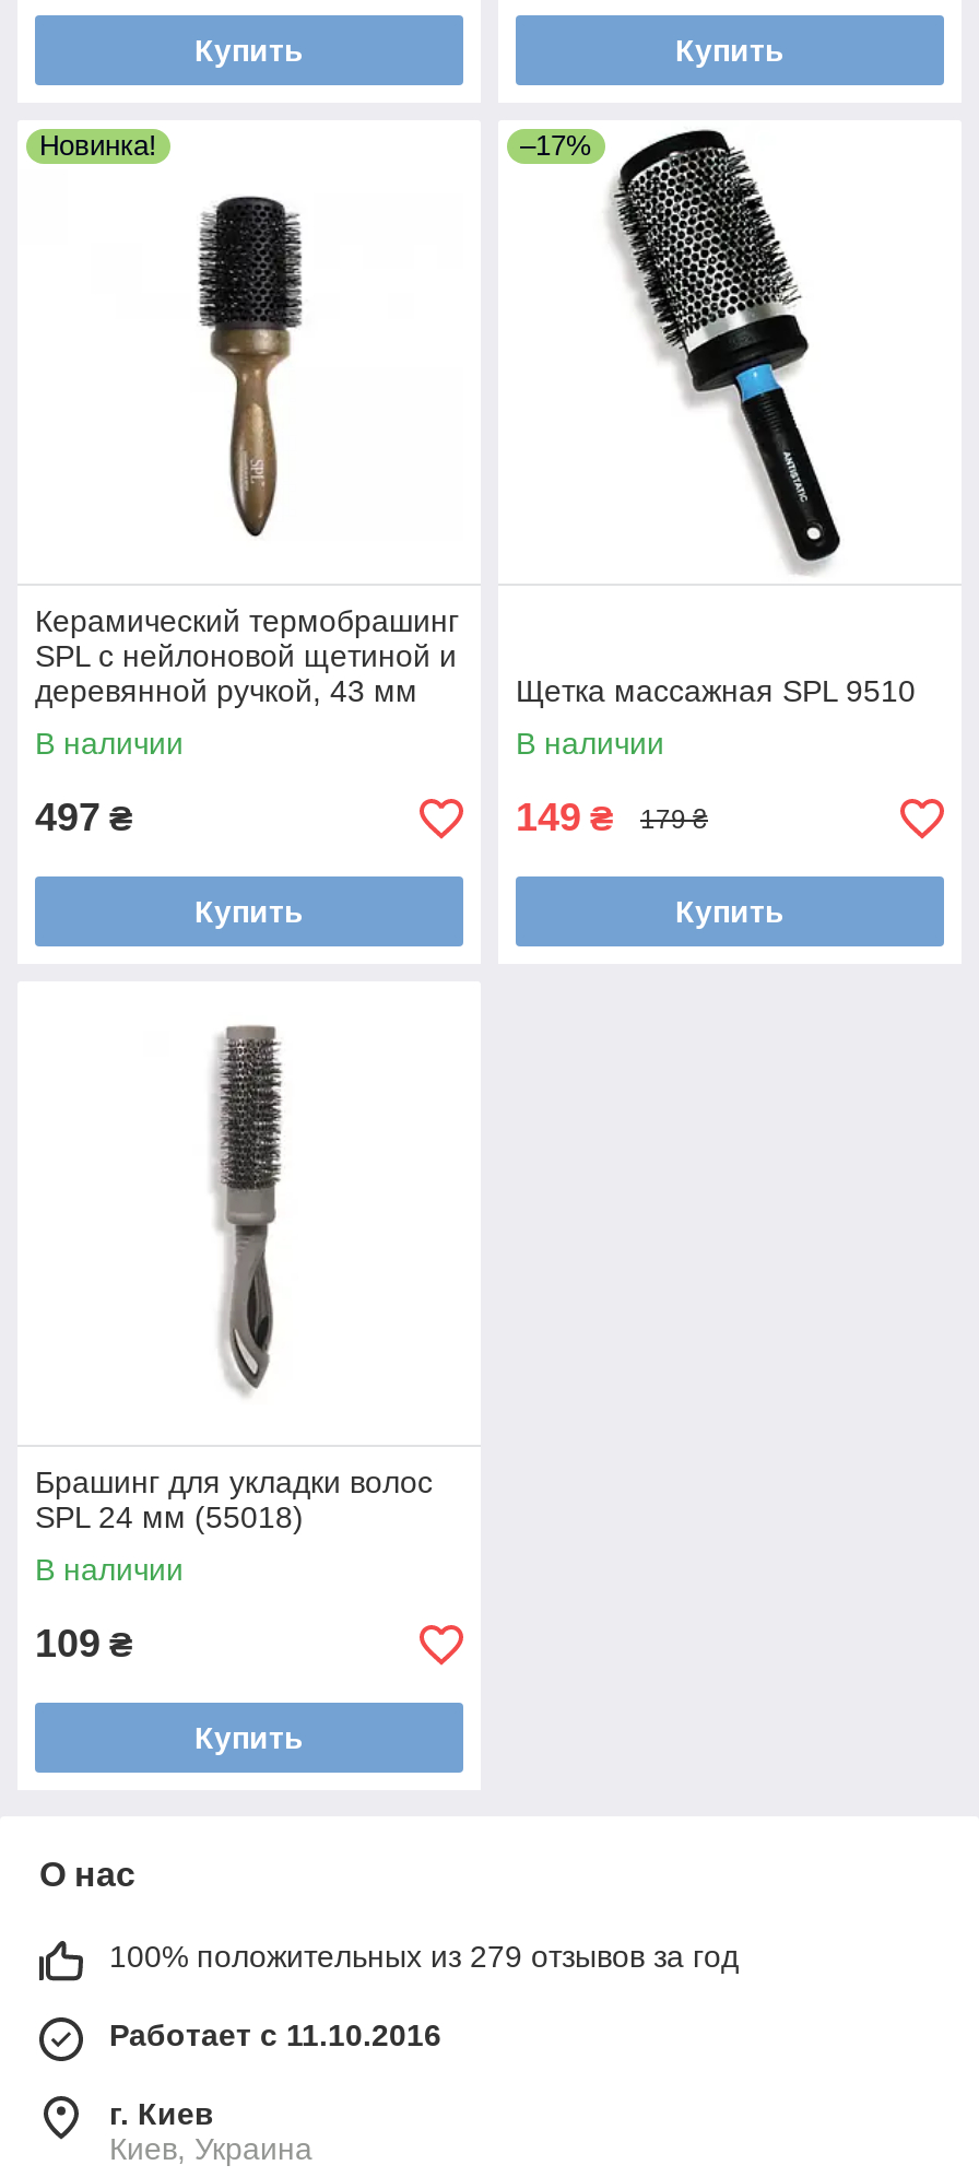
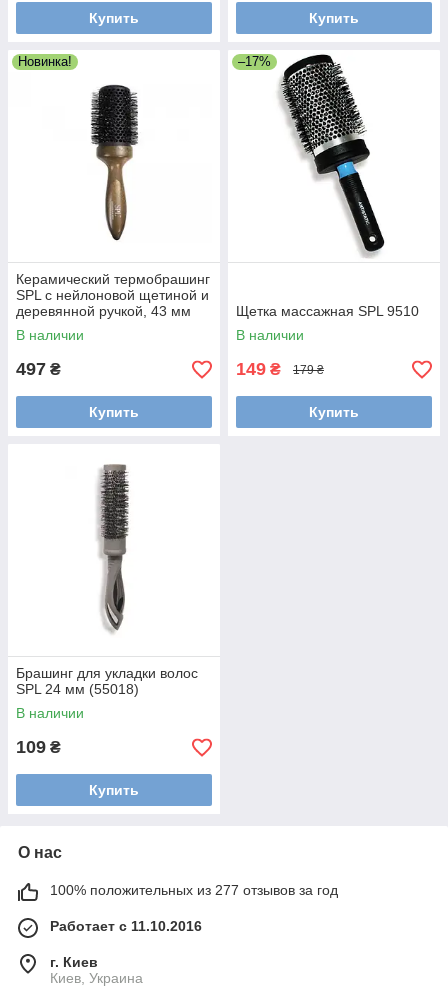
- 100% положительных из 279 отзывов за год
+ 100% положительных из 277 отзывов за год
